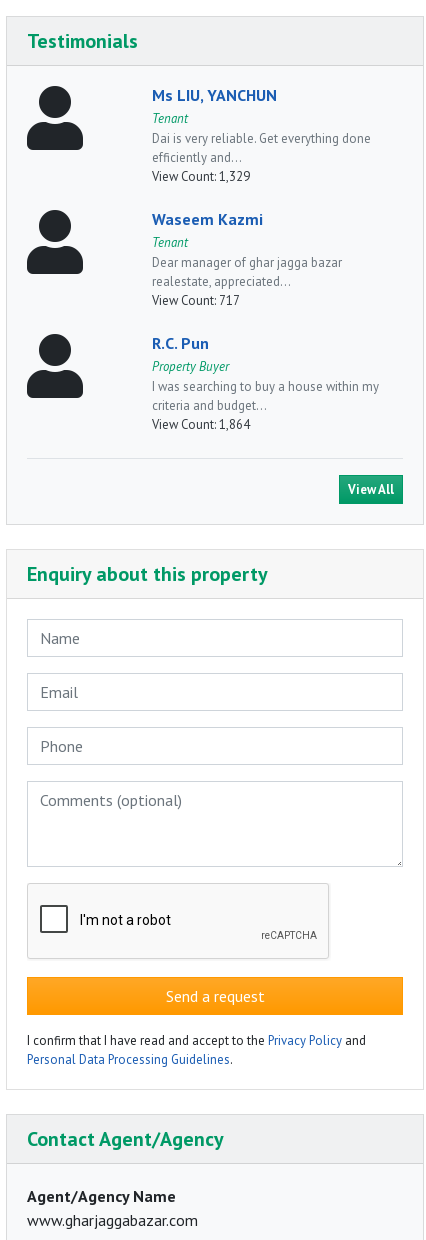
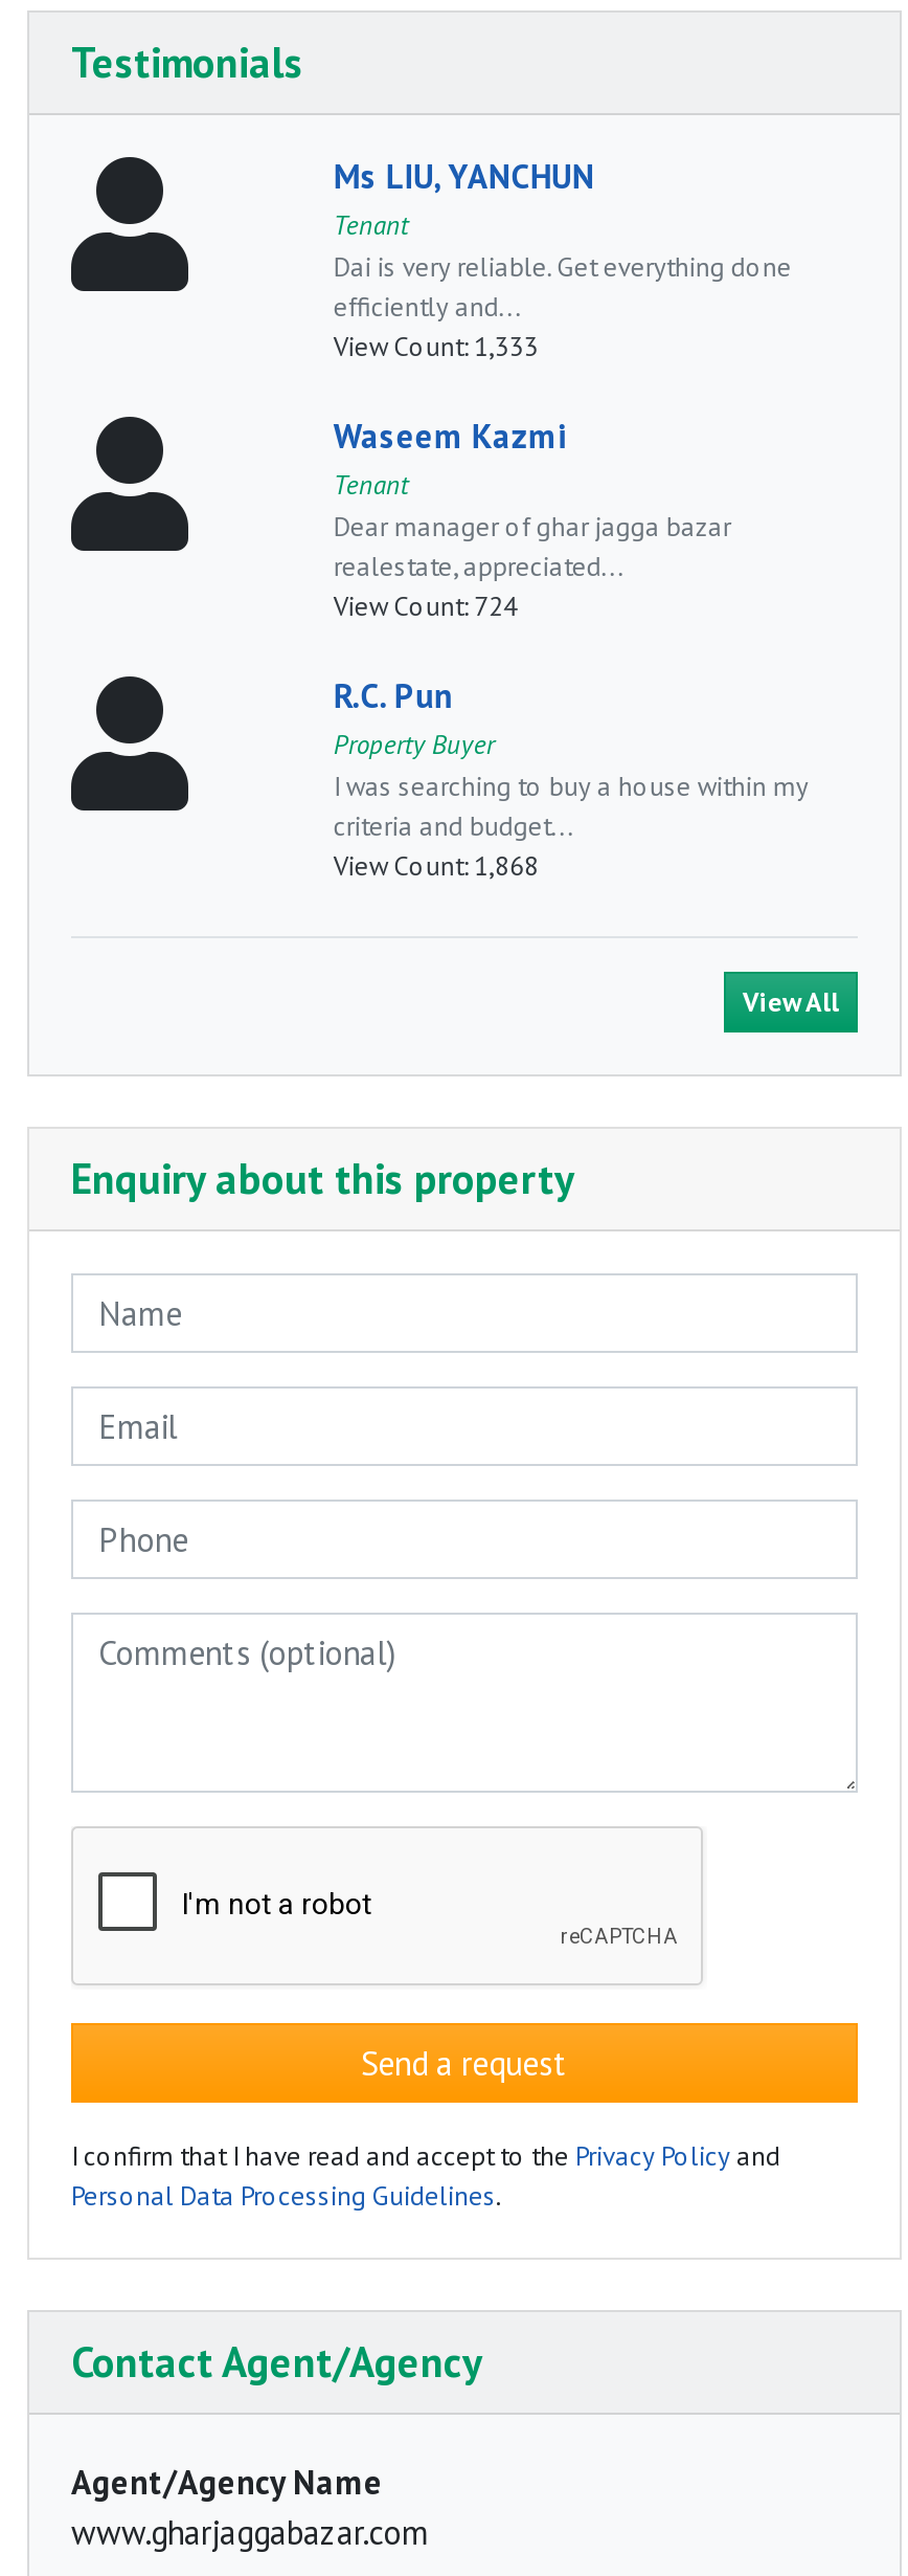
- View Count: 1,329
+ View Count: 1,333

- View Count: 717
+ View Count: 724

- View Count: 1,864
+ View Count: 1,868
